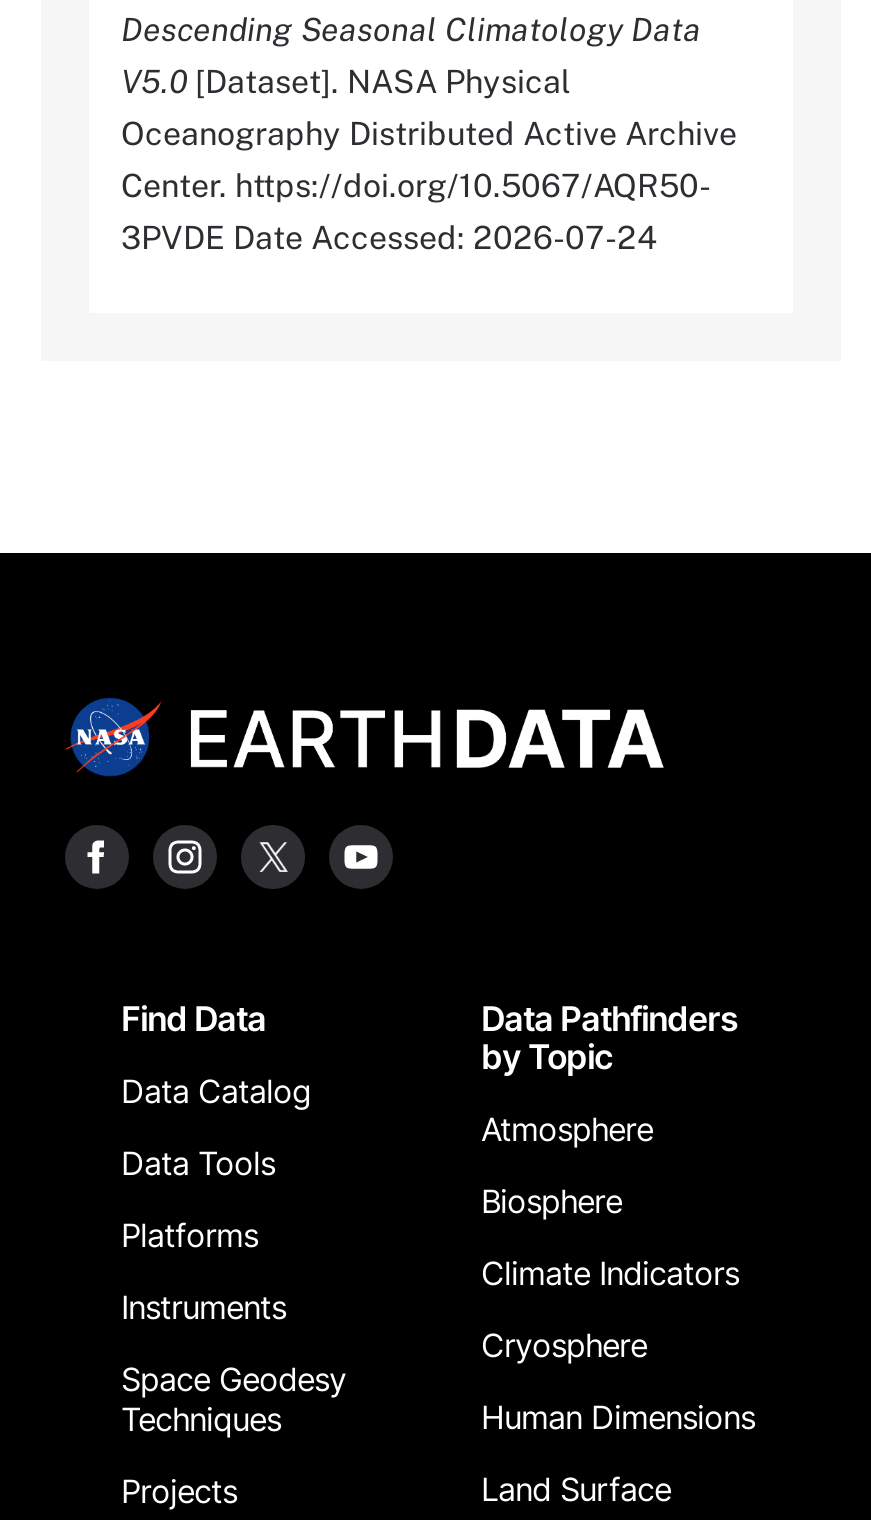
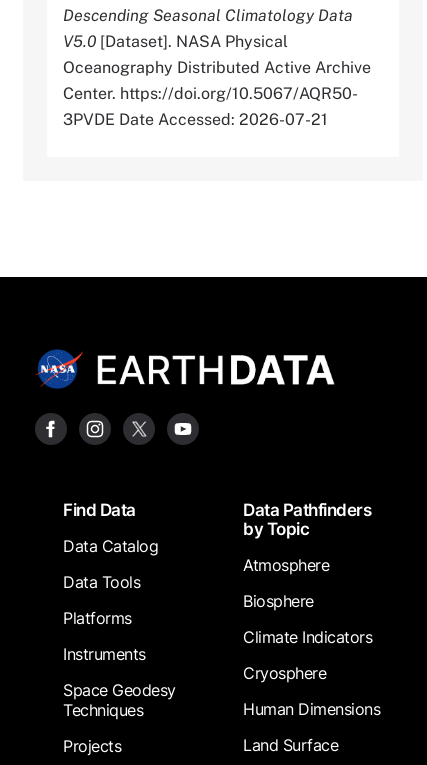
- 3PVDE Date Accessed: 2026-07-24
+ 3PVDE Date Accessed: 2026-07-21
